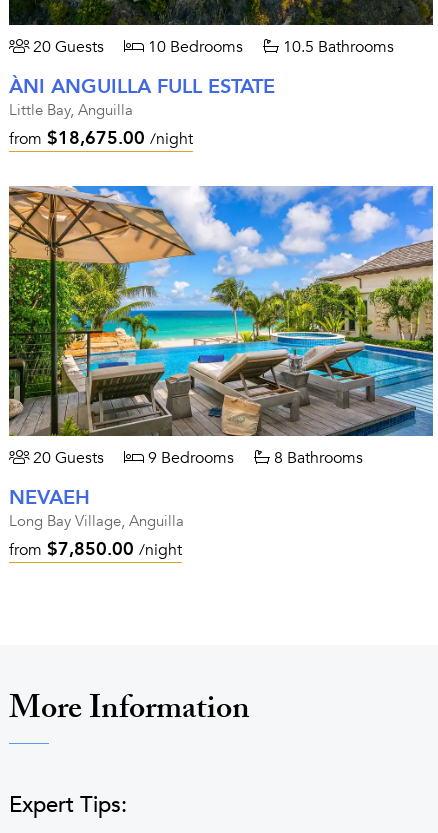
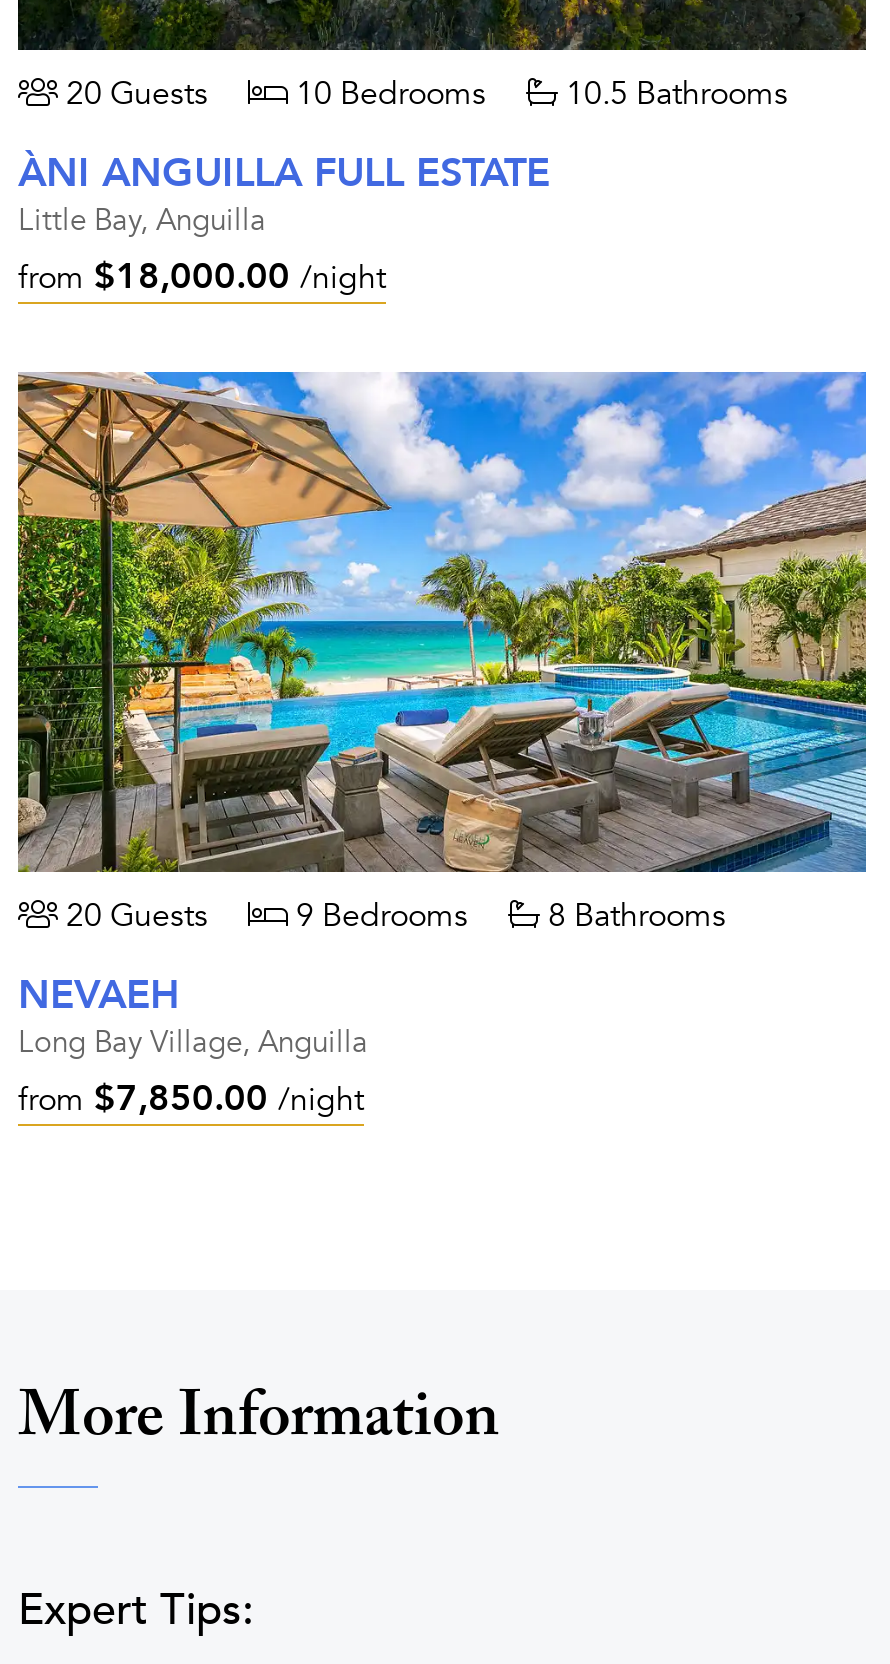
- from $18,675.00 /night
+ from $18,000.00 /night
